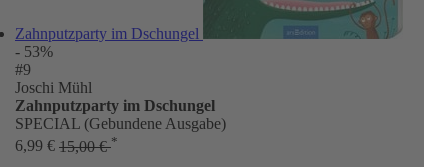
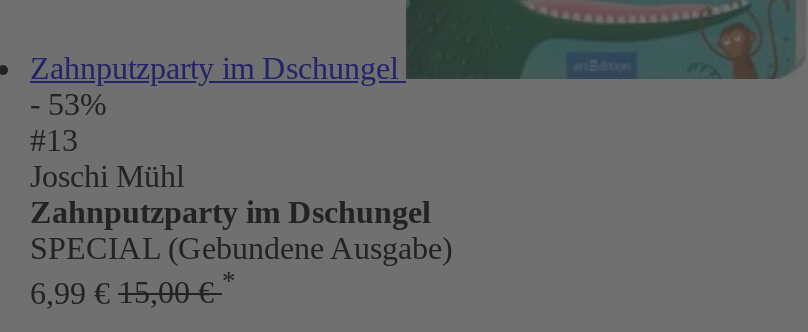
- #9
+ #13
